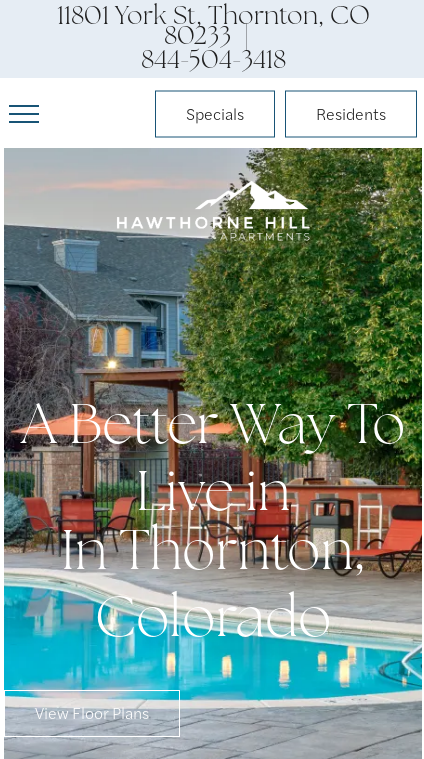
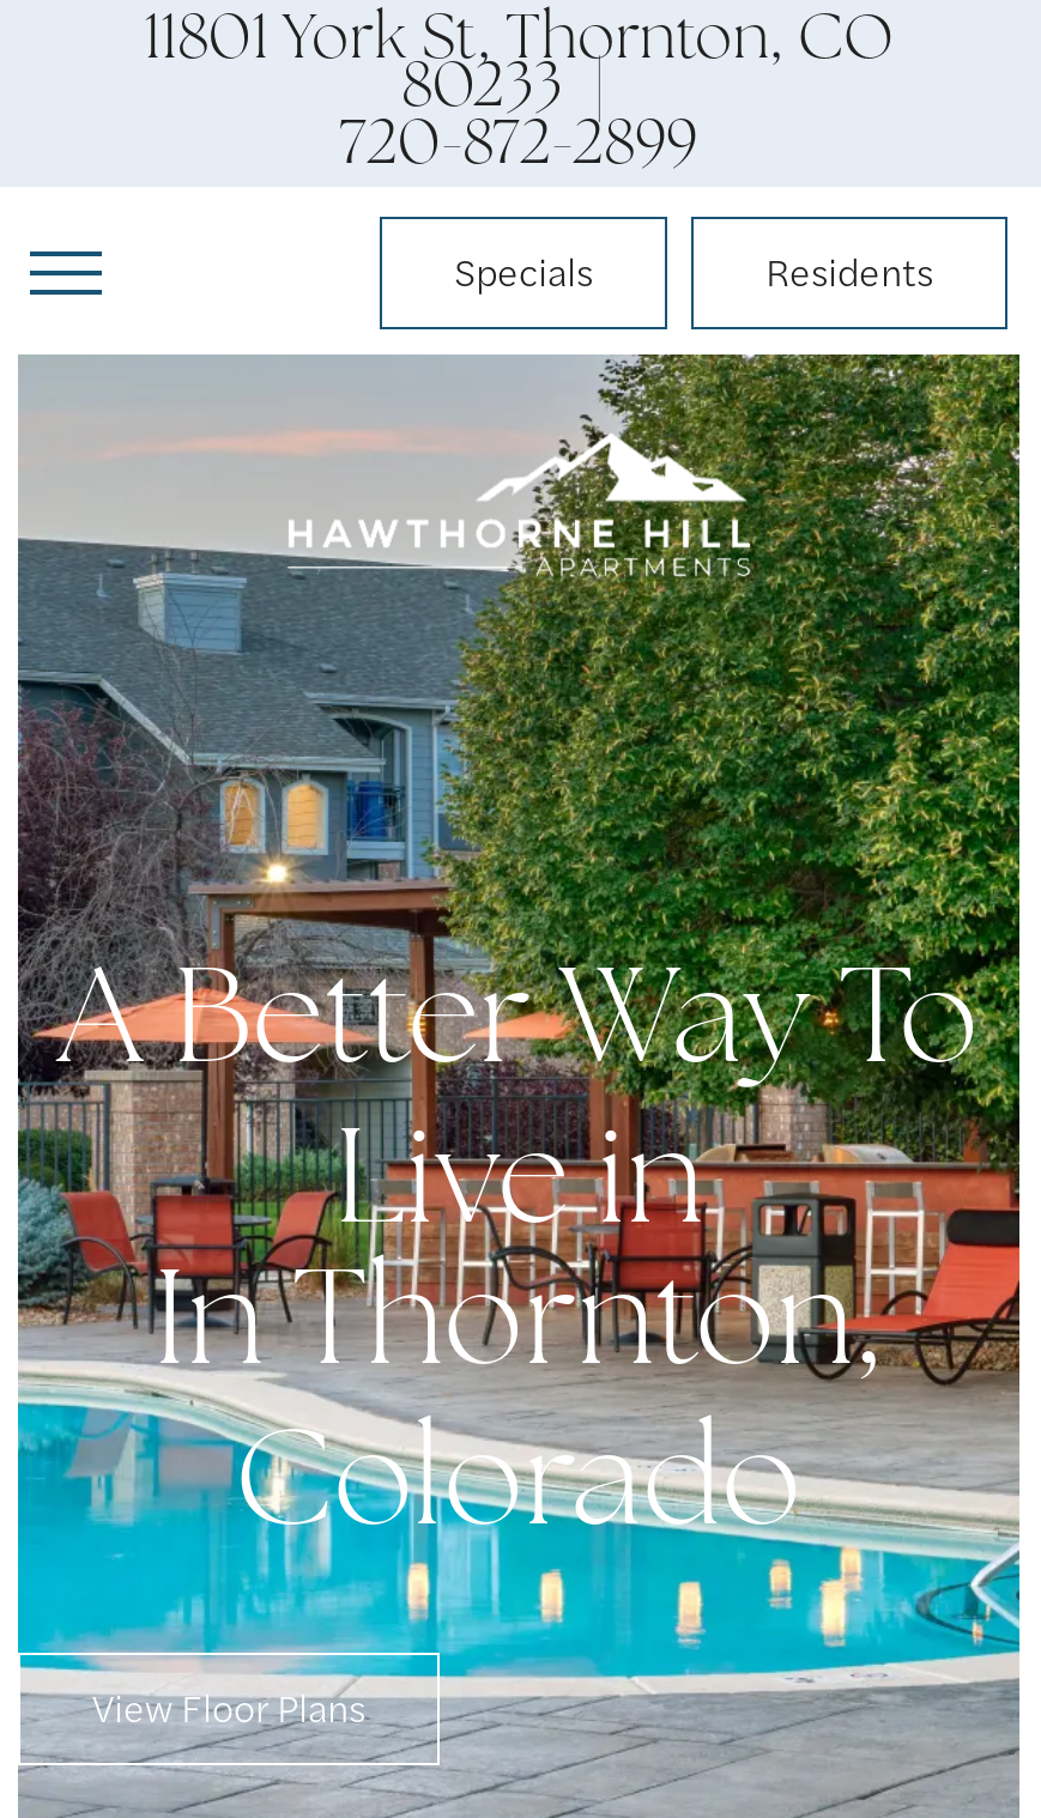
- 844-504-3418
+ 720-872-2899
